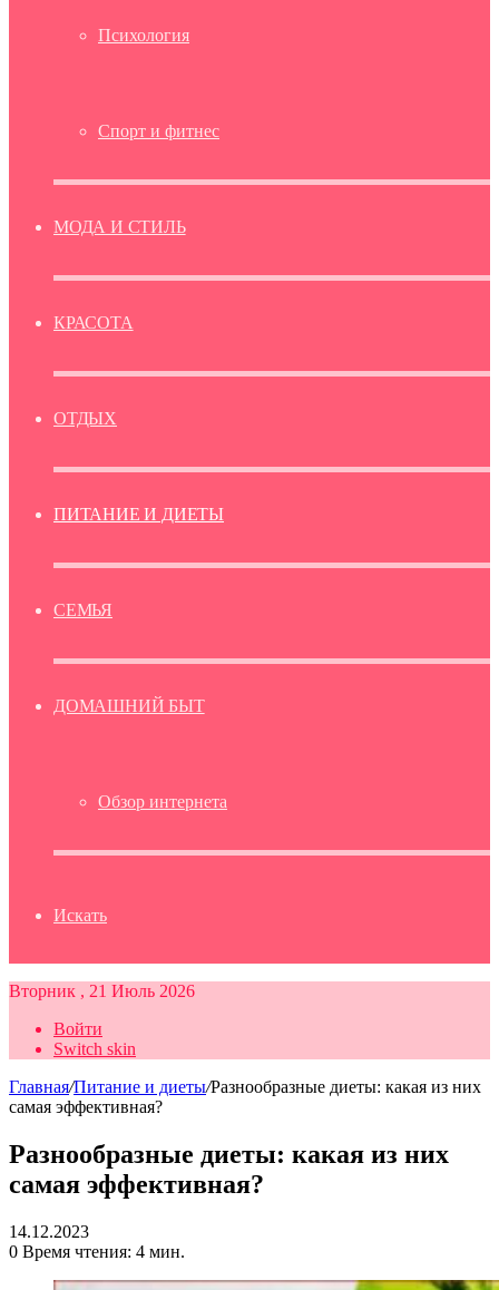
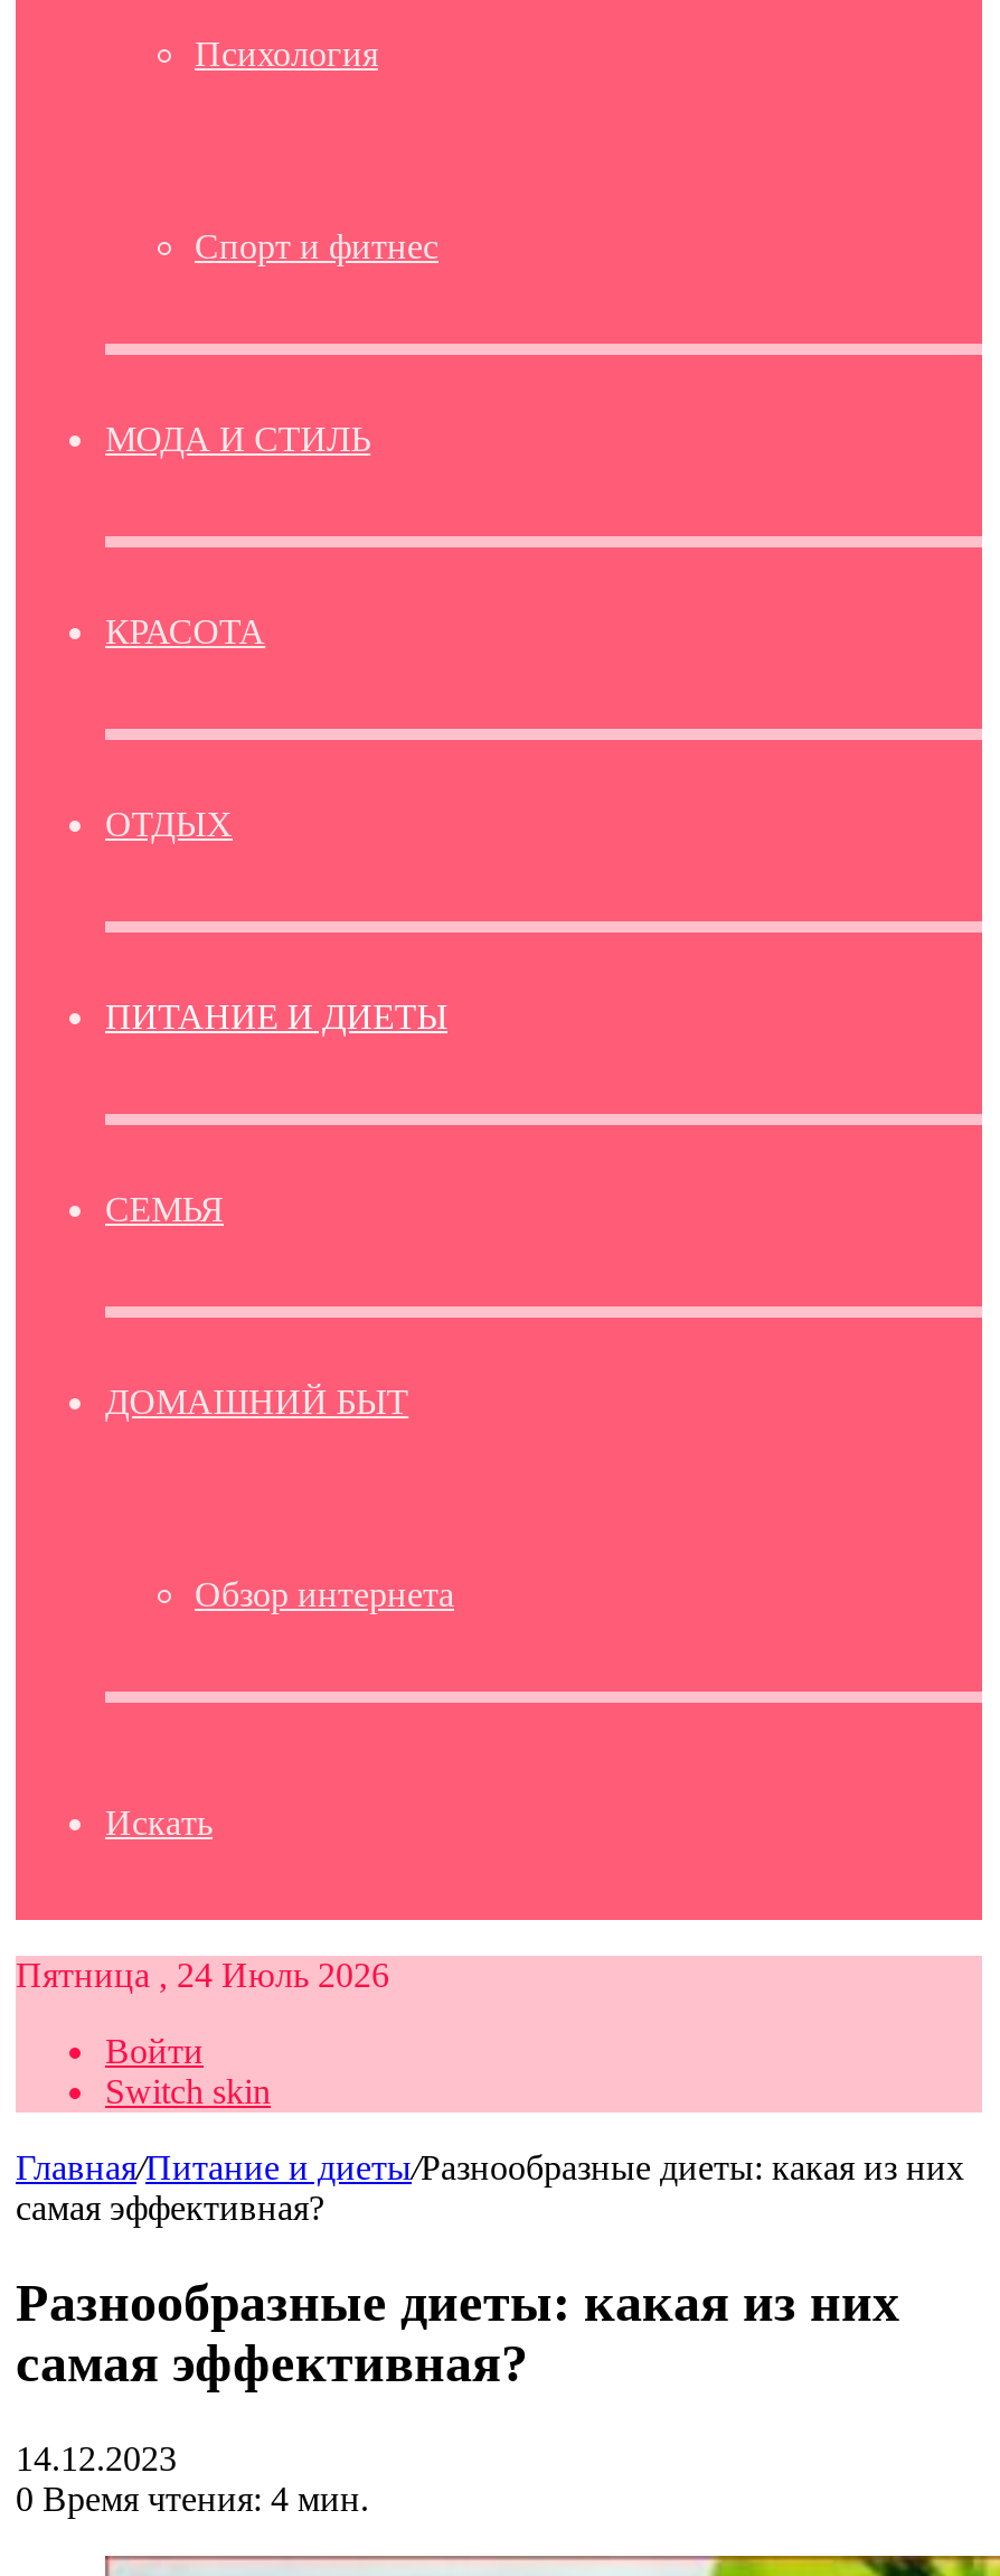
- Вторник , 21 Июль 2026
+ Пятница , 24 Июль 2026
